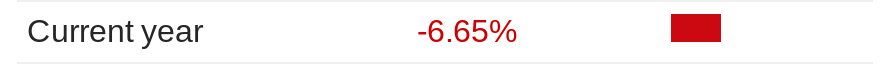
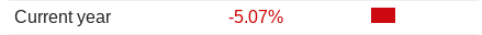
- -6.65%
+ -5.07%
